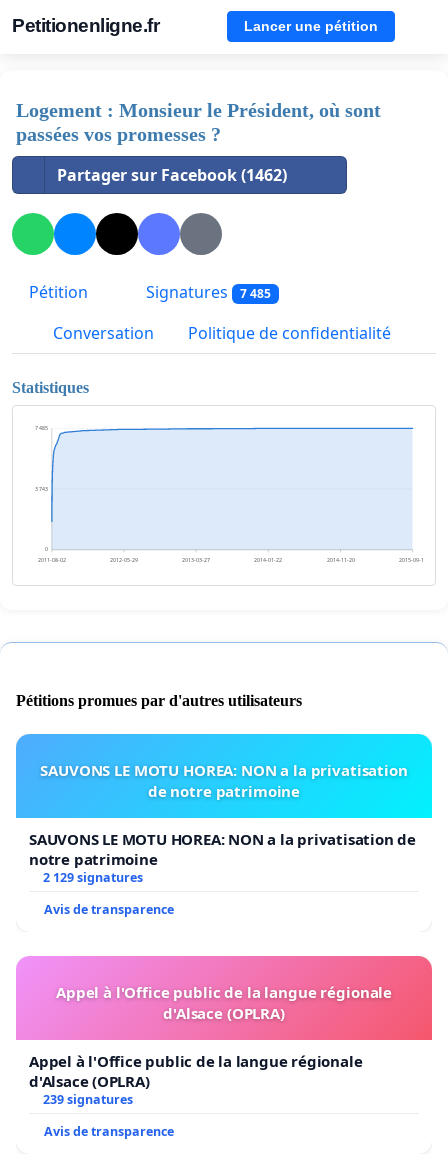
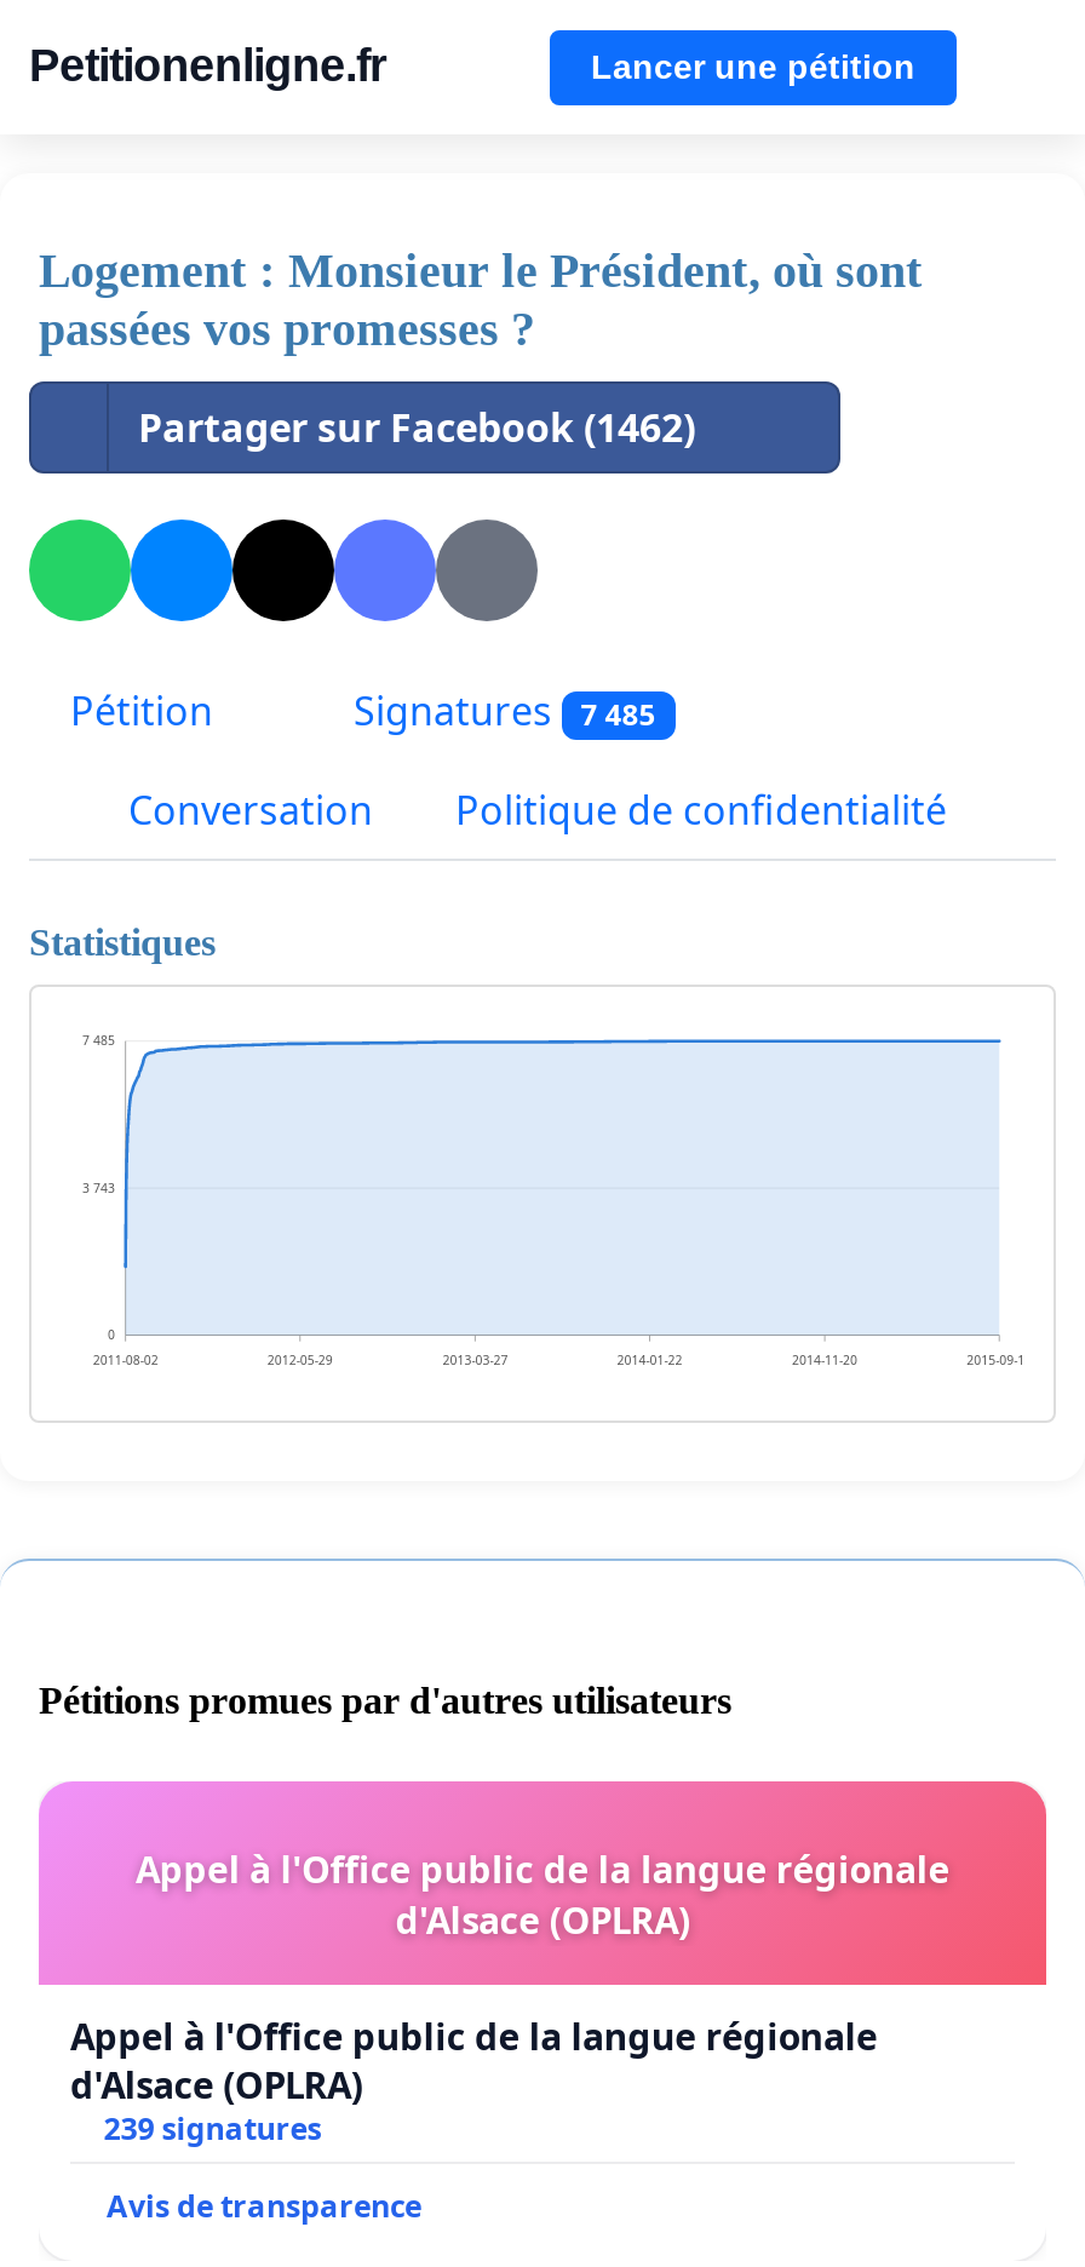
- [image]
- SAUVONS LE MOTU HOREA: NON a la privatisation
- de notre patrimoine
- SAUVONS LE MOTU HOREA: NON a la privatisation de
- notre patrimoine
- 2 129 signatures
- Avis de transparence
